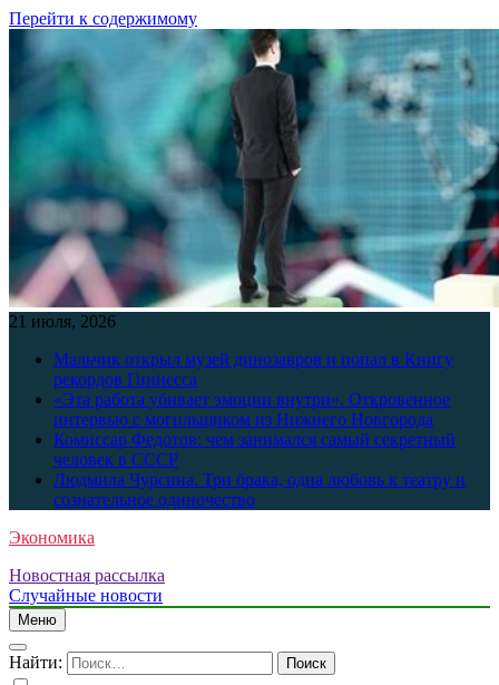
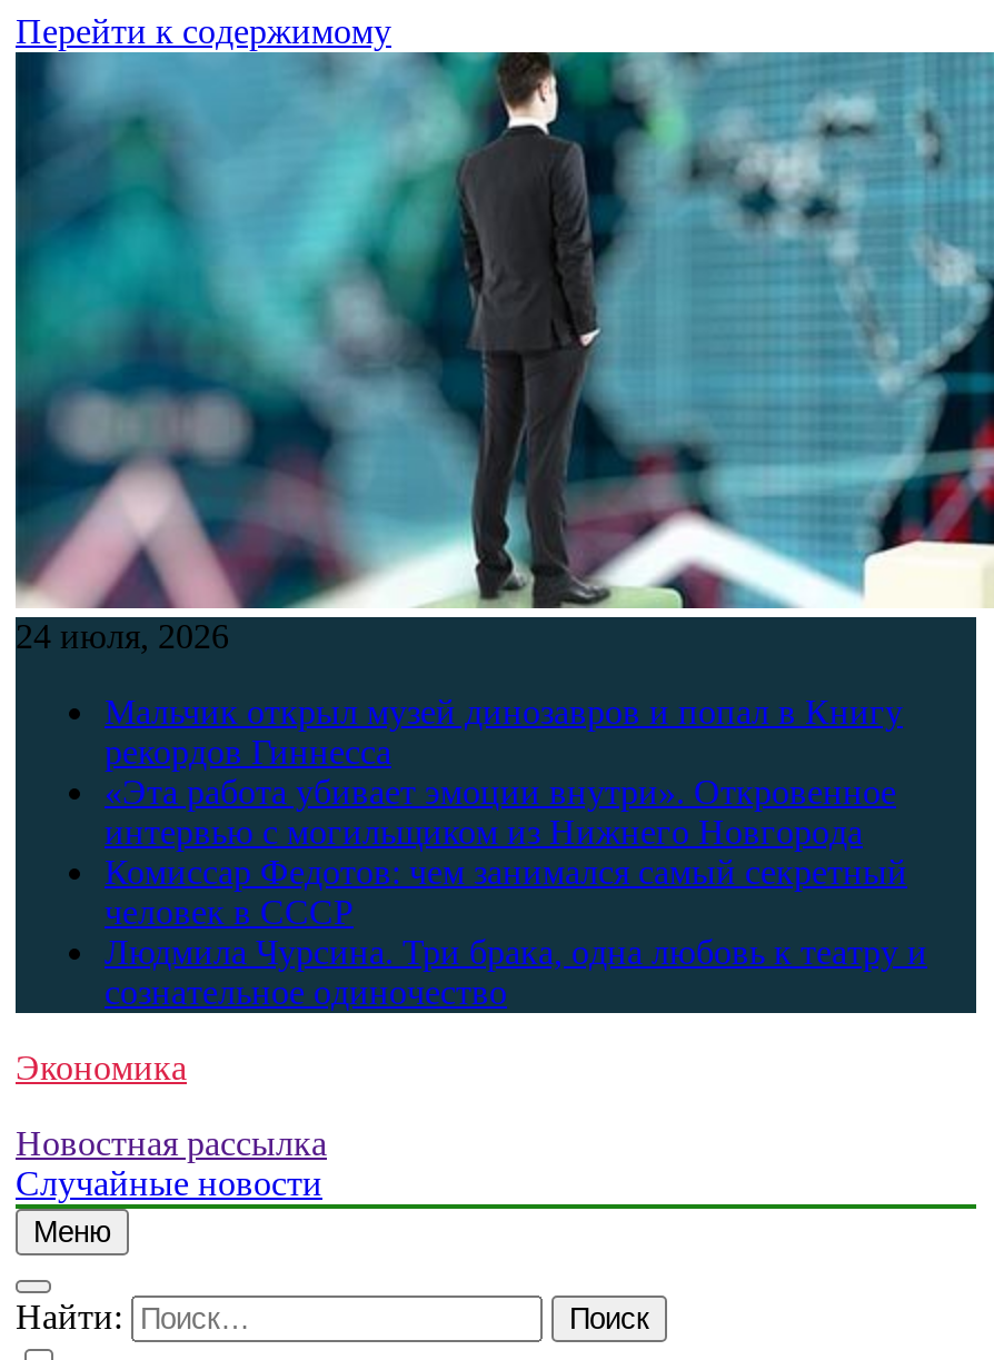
- 21 июля, 2026
+ 24 июля, 2026
